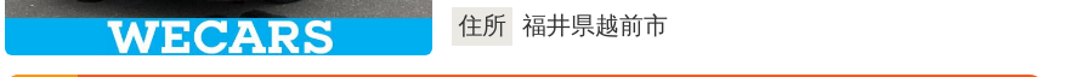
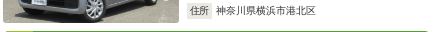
- 福井県越前市
+ 神奈川県横浜市港北区
